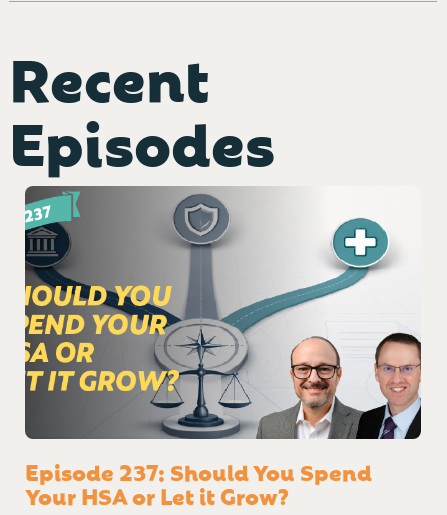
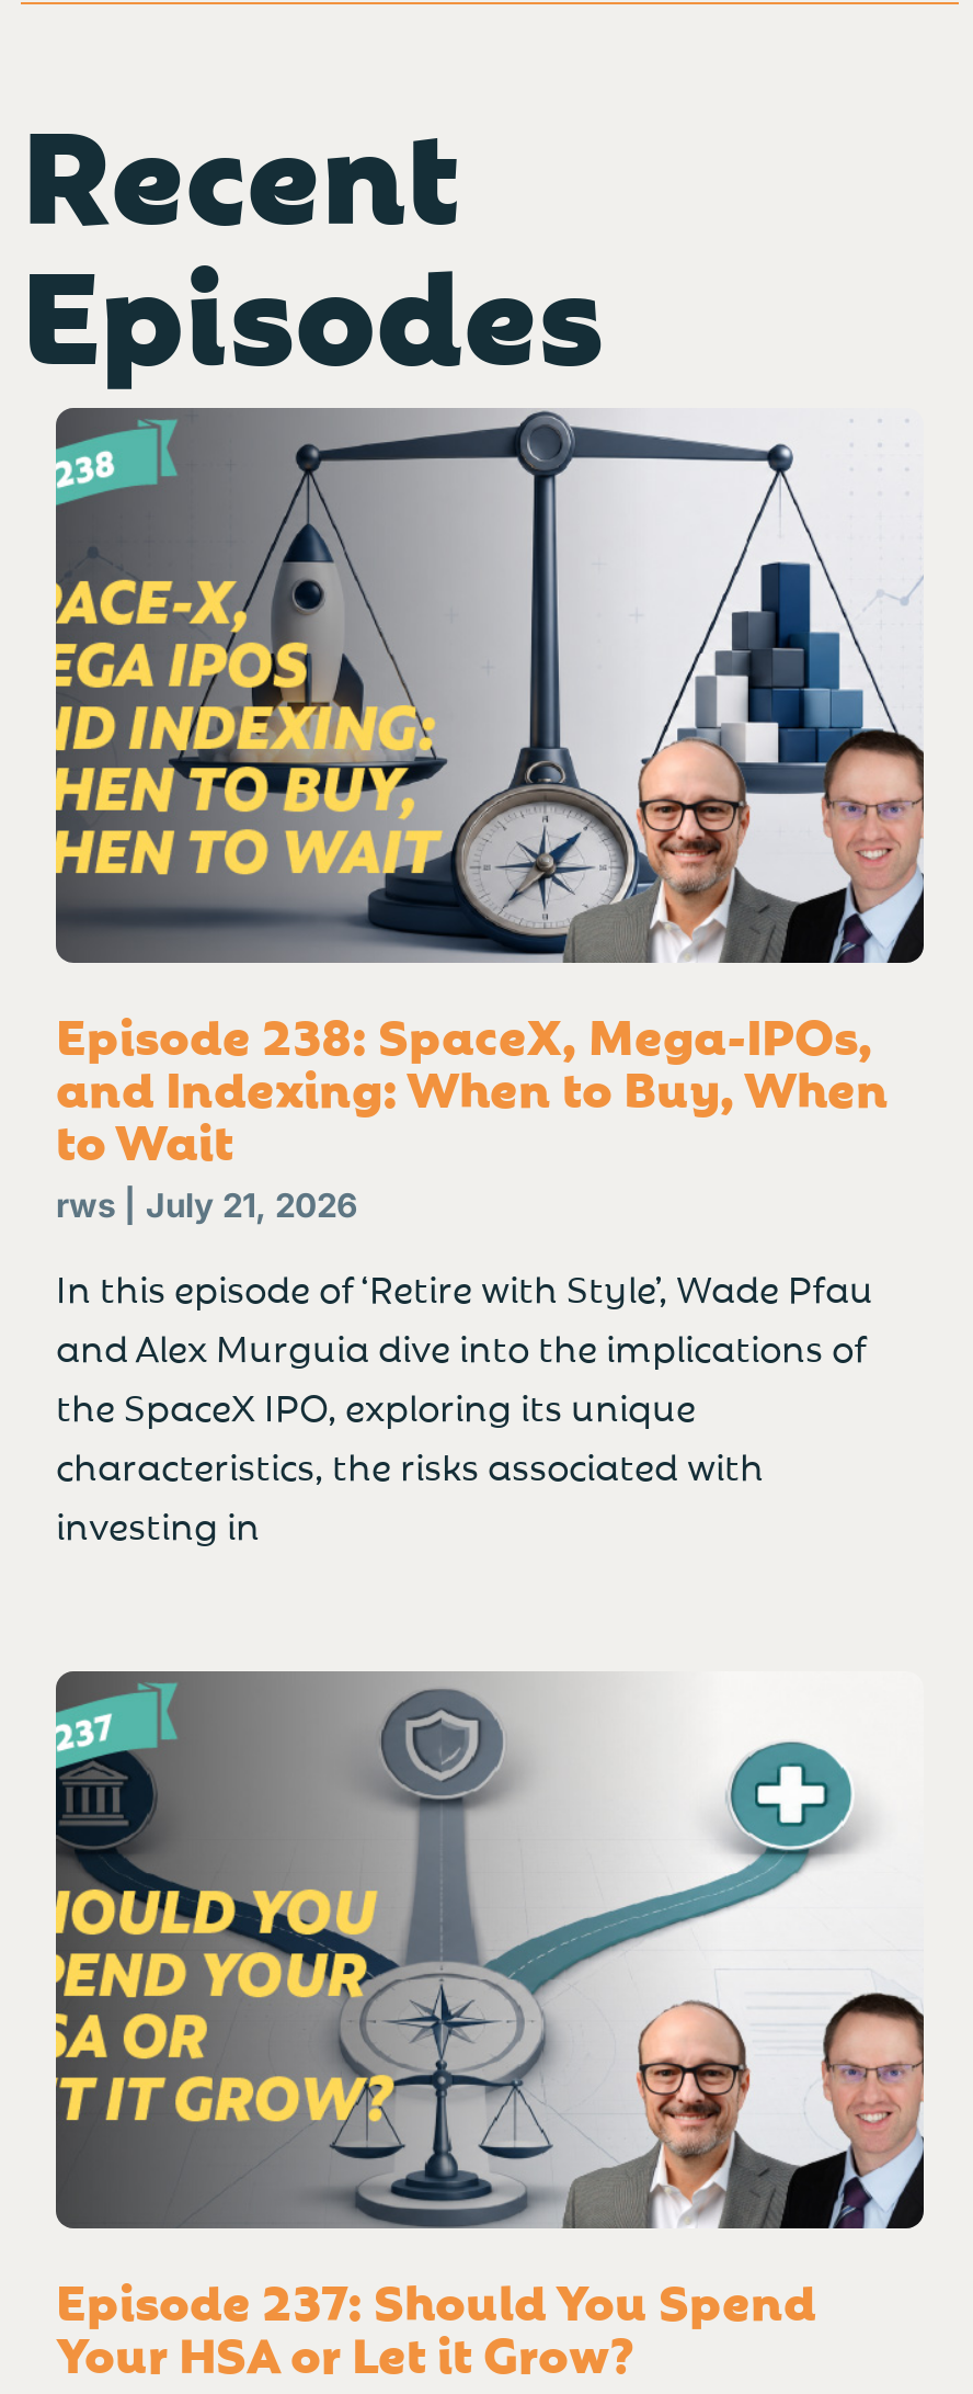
+ [image]
+ Episode 238: SpaceX, Mega-IPOs,
+ and Indexing: When to Buy, When
+ to Wait
+ rws July 21, 2026
+ In this episode of ‘Retire with Style’, Wade Pfau
+ and Alex Murguia dive into the implications of
+ the SpaceX IPO, exploring its unique
+ characteristics, the risks associated with
+ investing in
